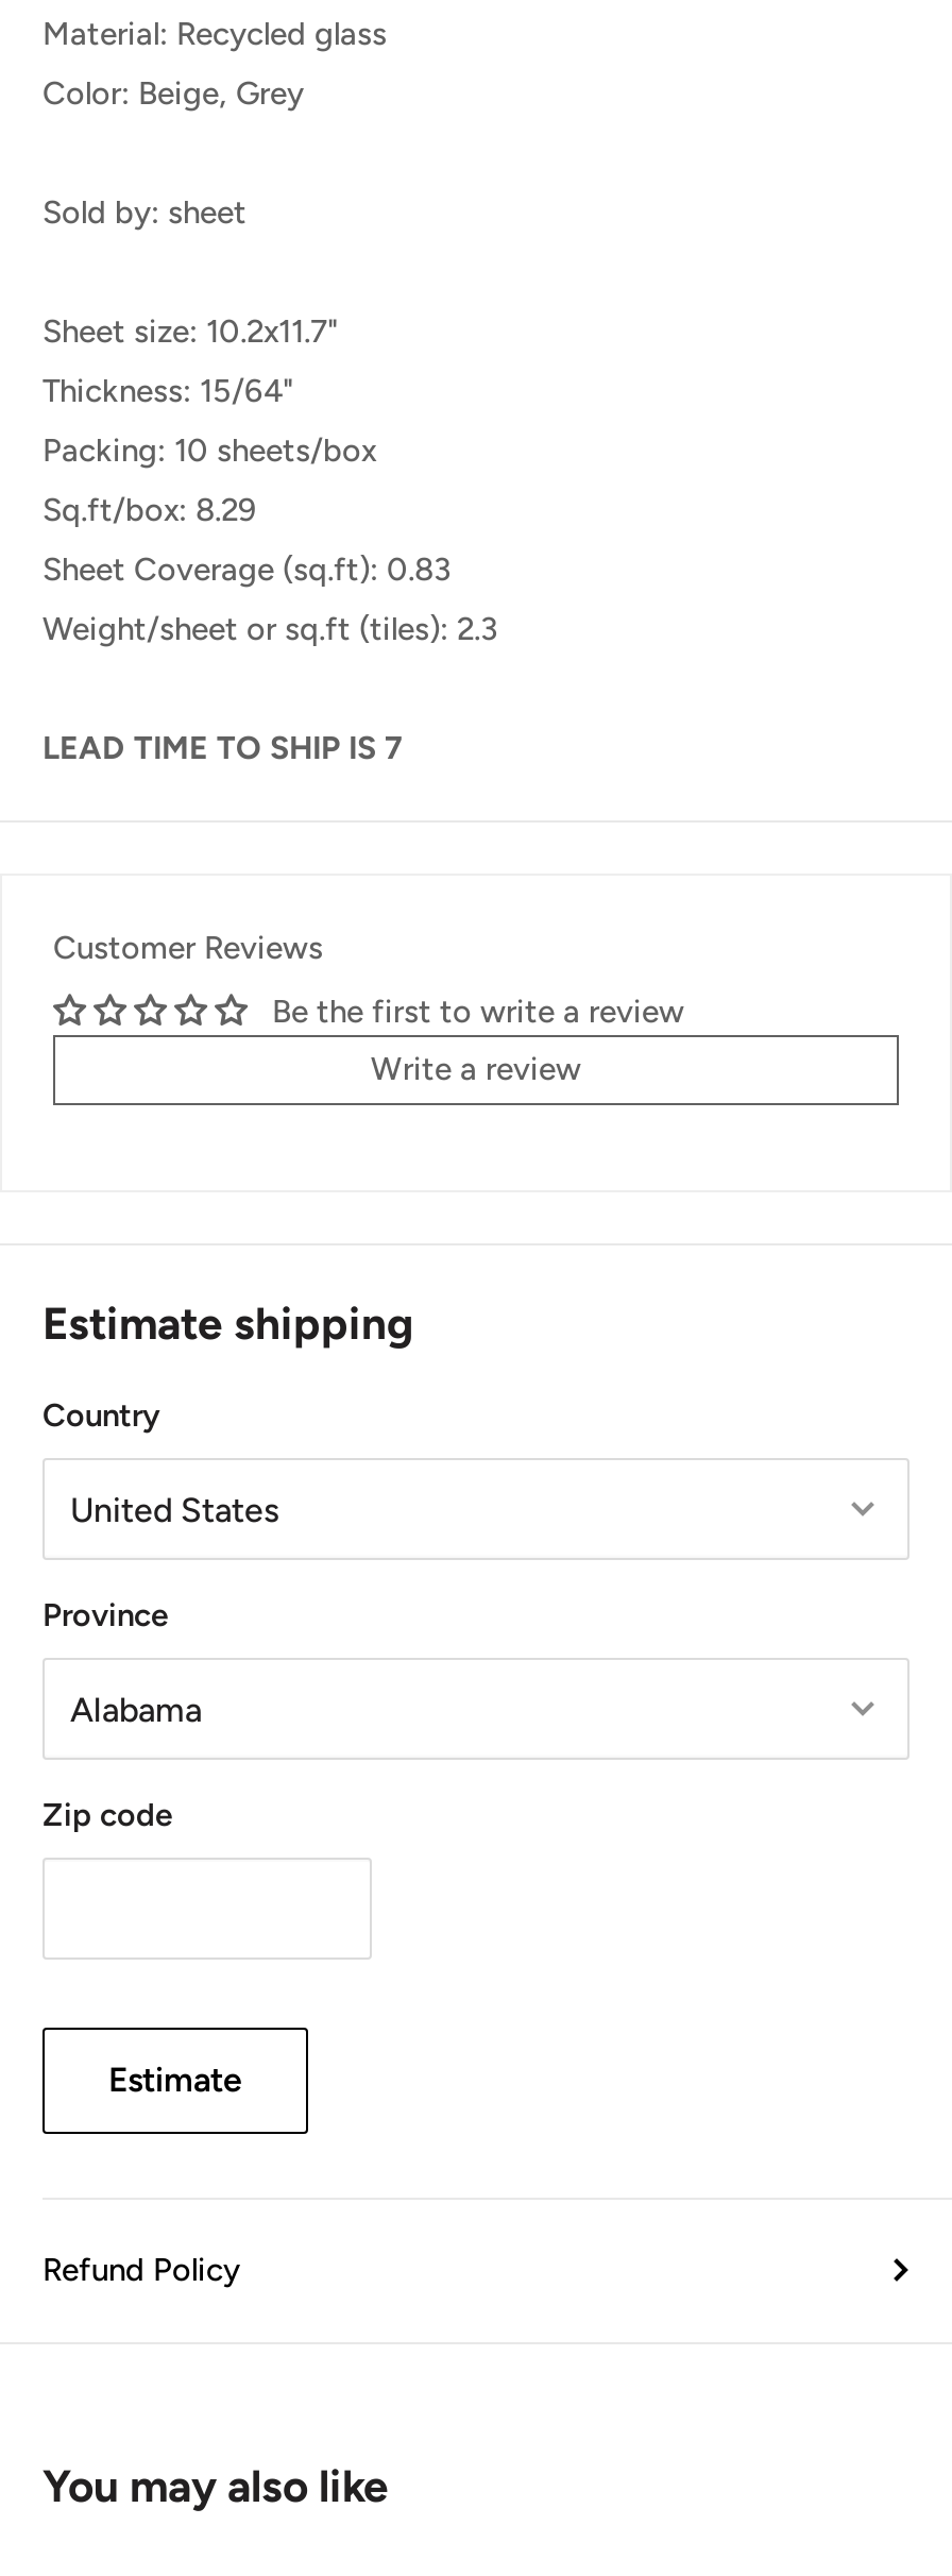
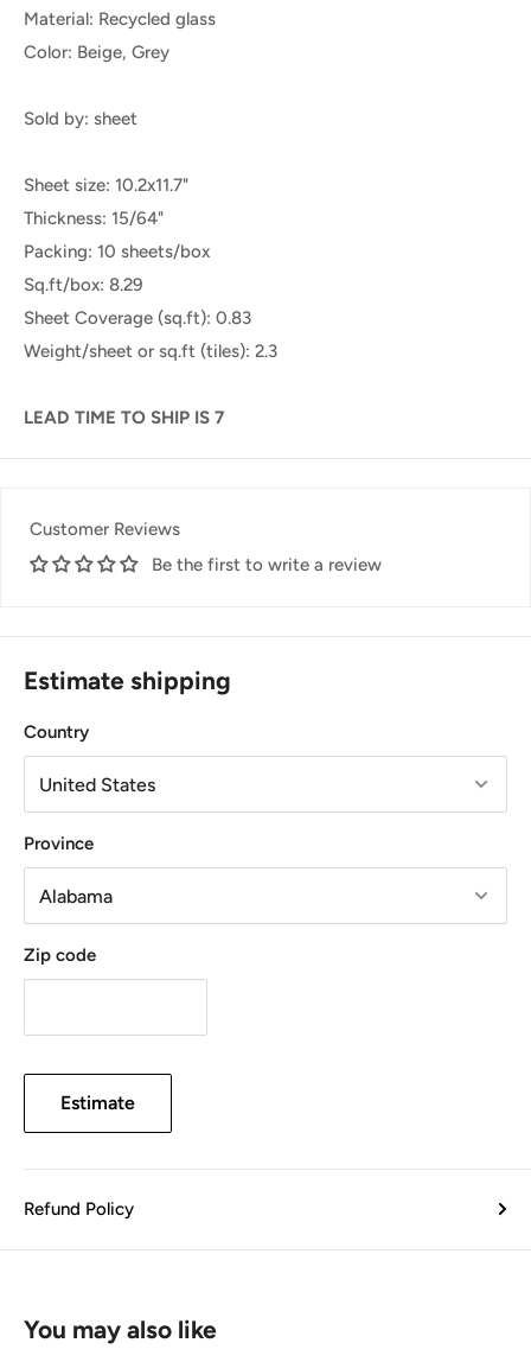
- Write a review
